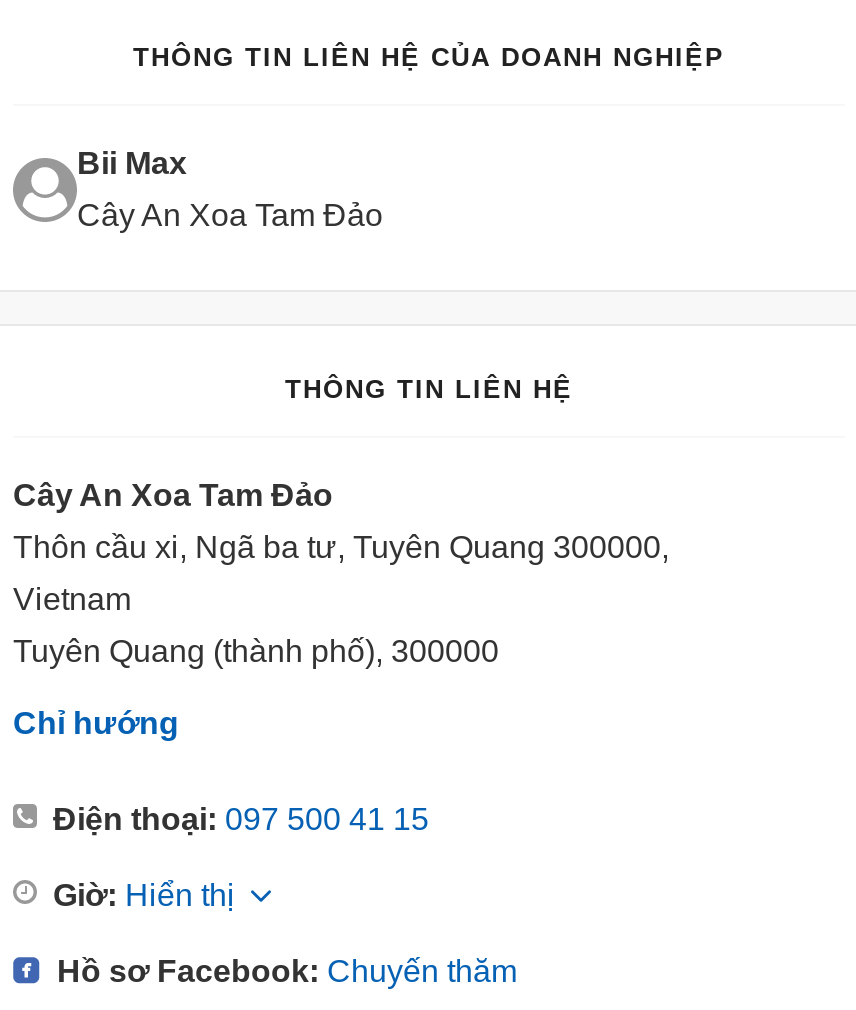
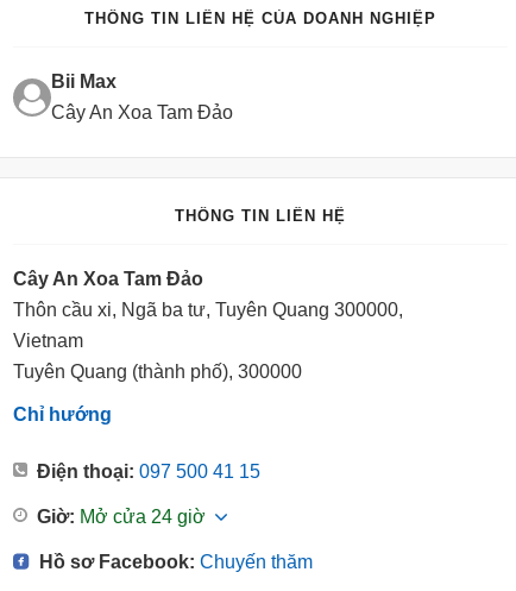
- Giờ: Hiển thị
+ Giờ: Mở cửa 24 giờ
